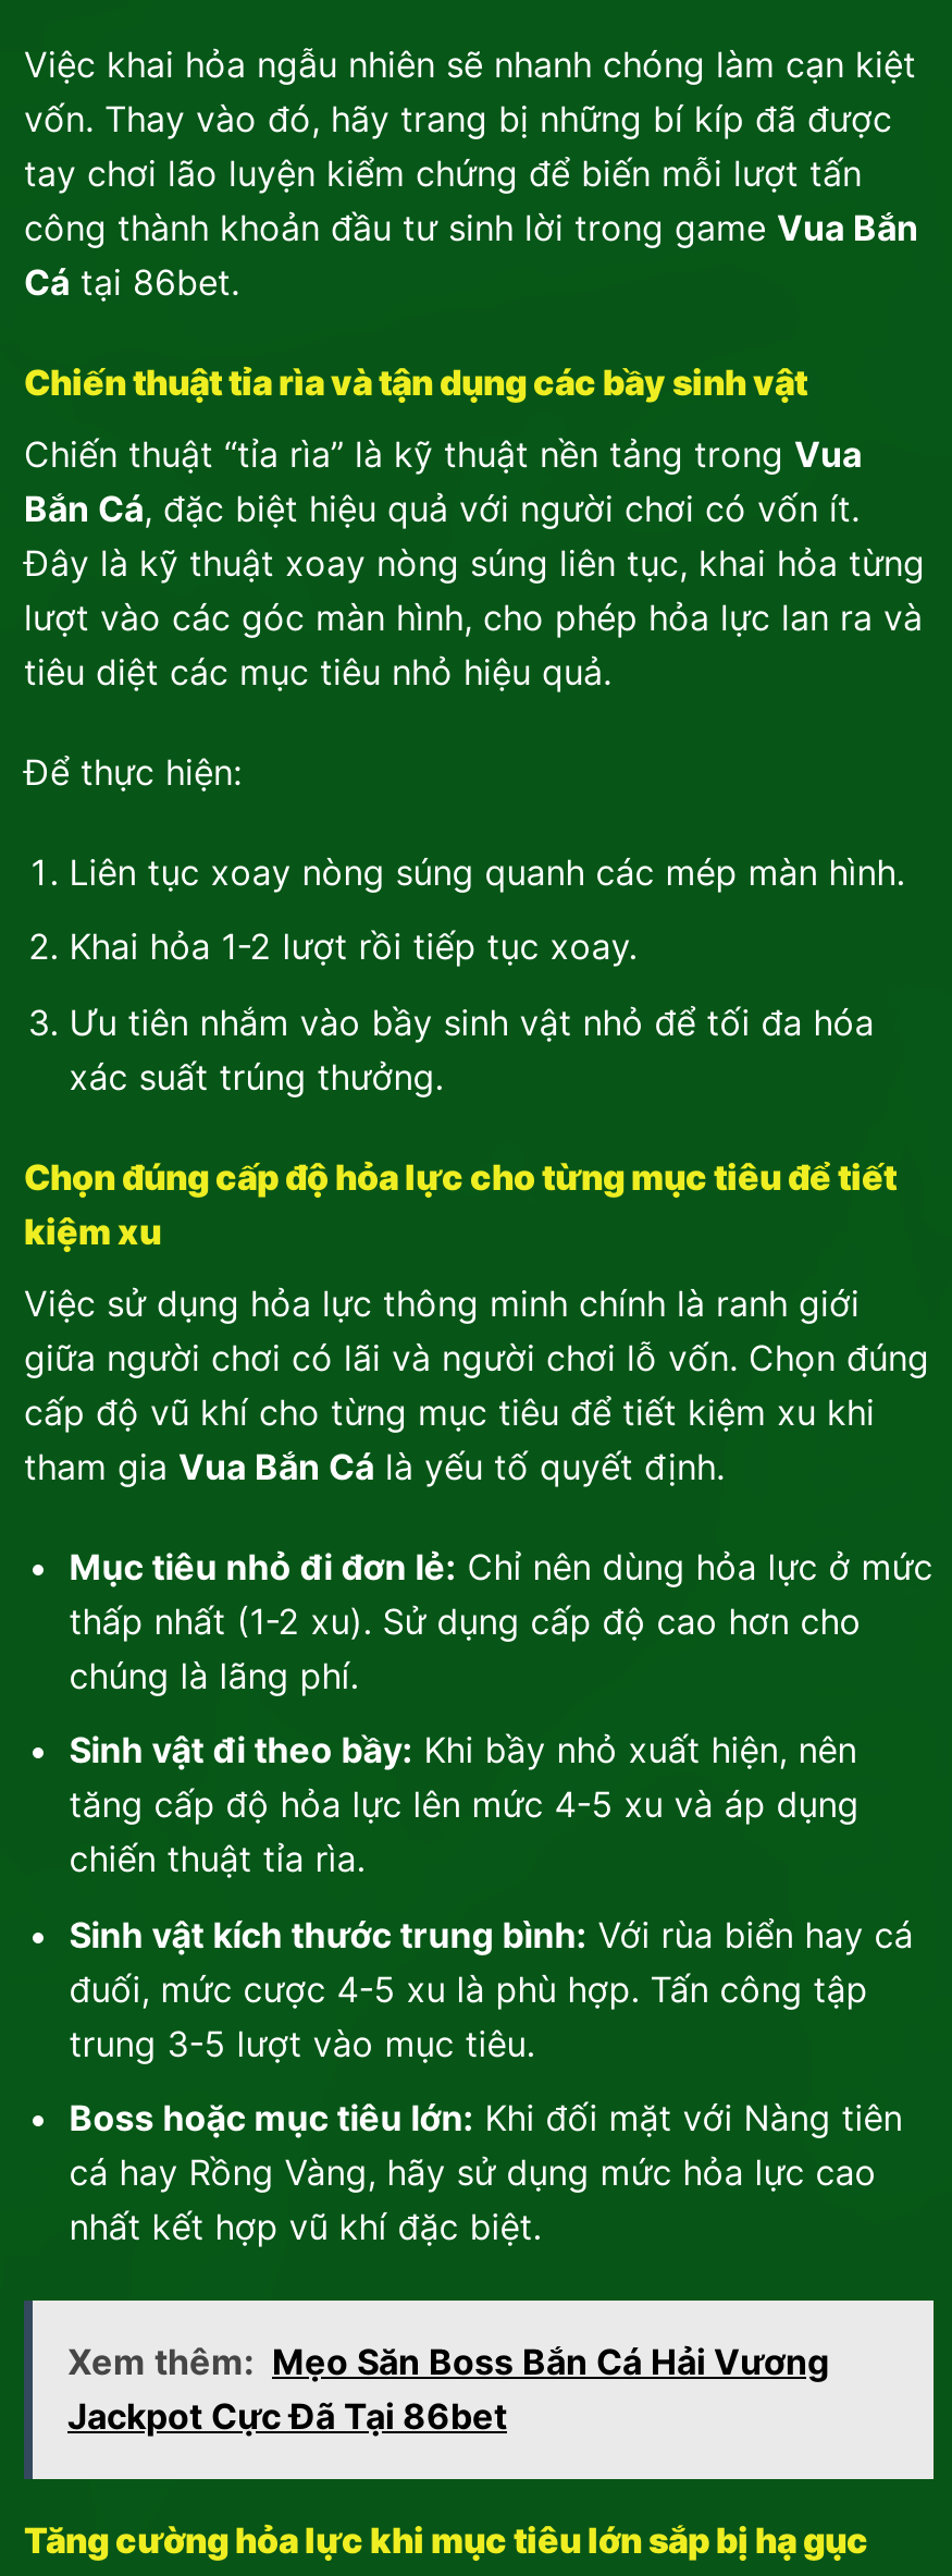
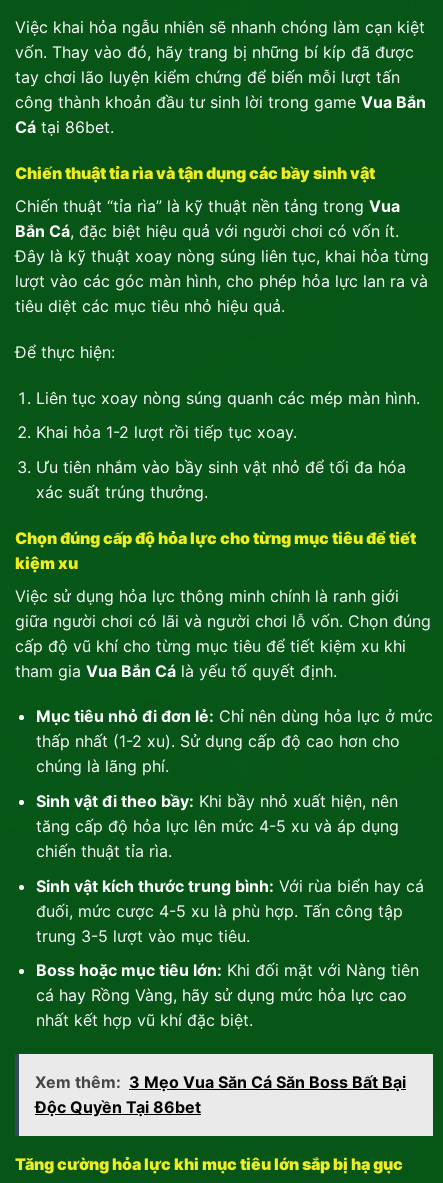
- Xem thêm: Mẹo Săn Boss Bắn Cá Hải Vương
- Jackpot Cực Đã Tại 86bet
+ Xem thêm: 3 Mẹo Vua Săn Cá Săn Boss Bất Bại
+ Độc Quyền Tại 86bet
